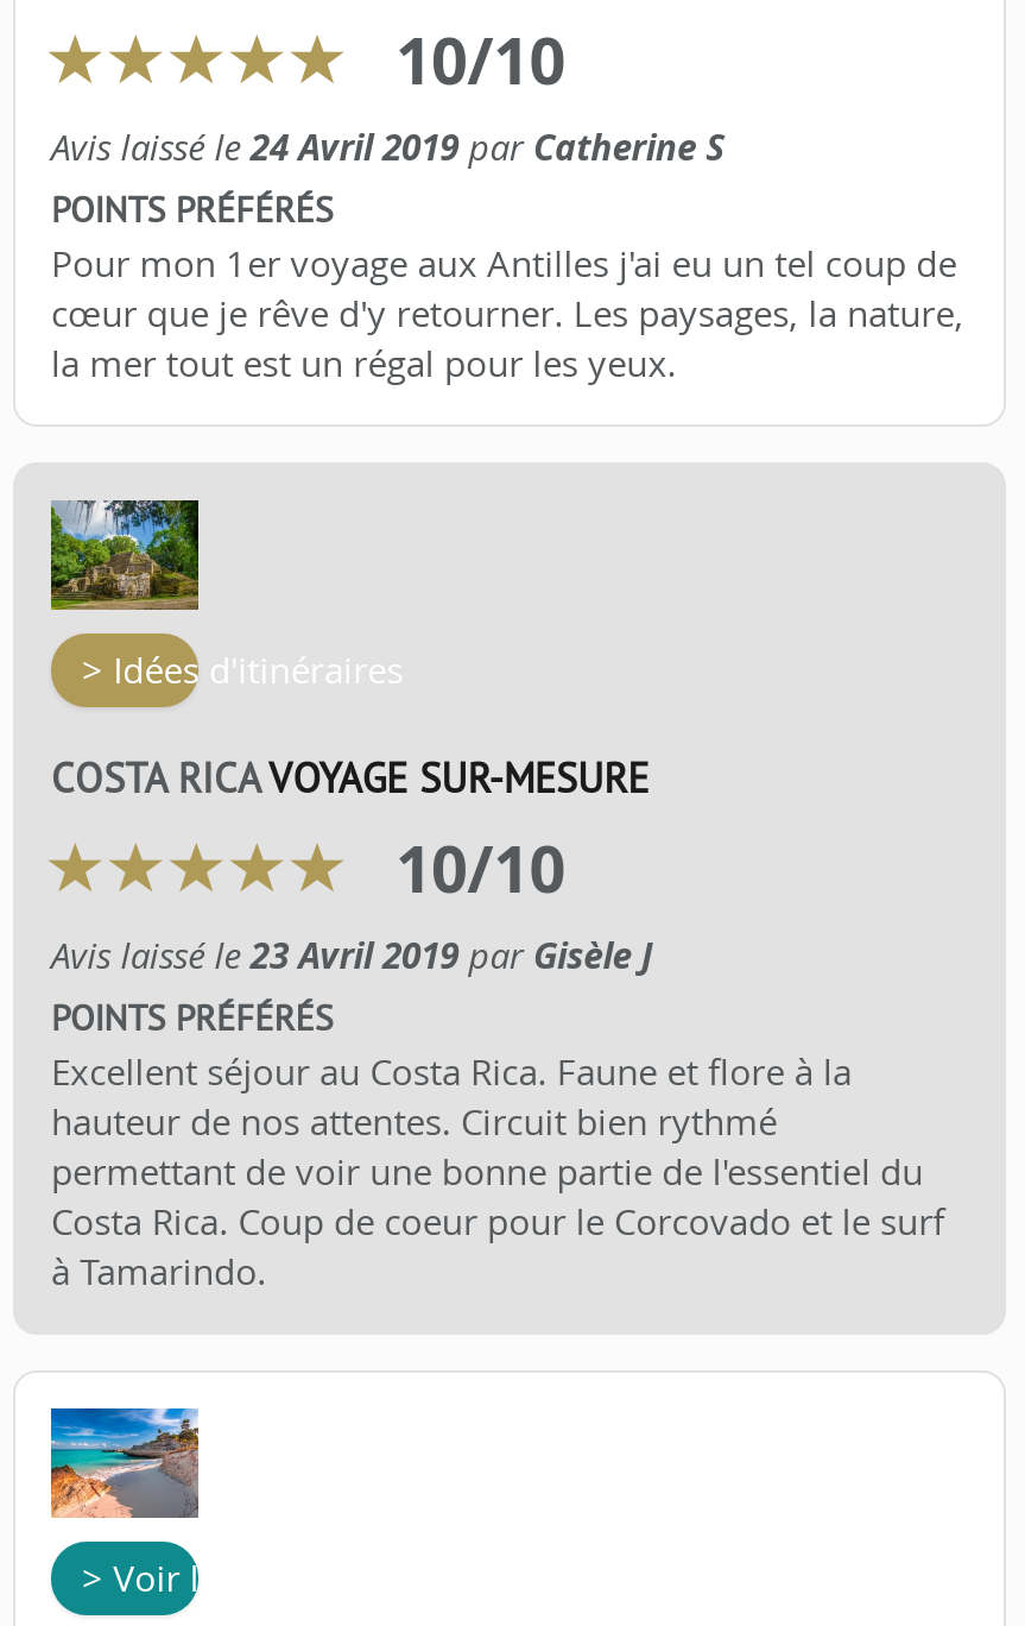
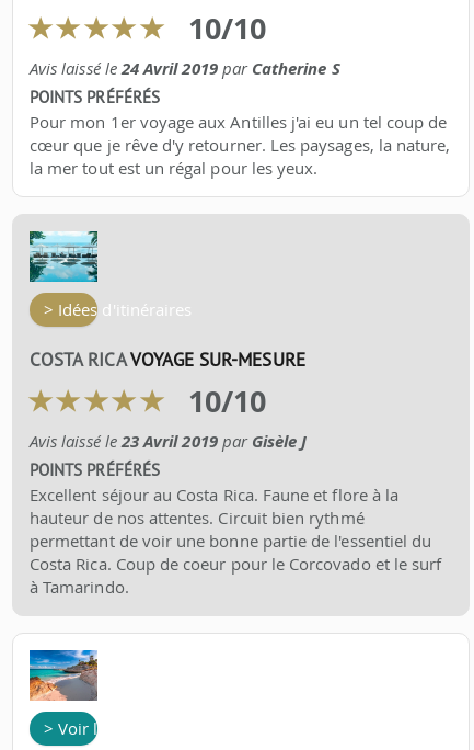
- [image]
+ [image]
